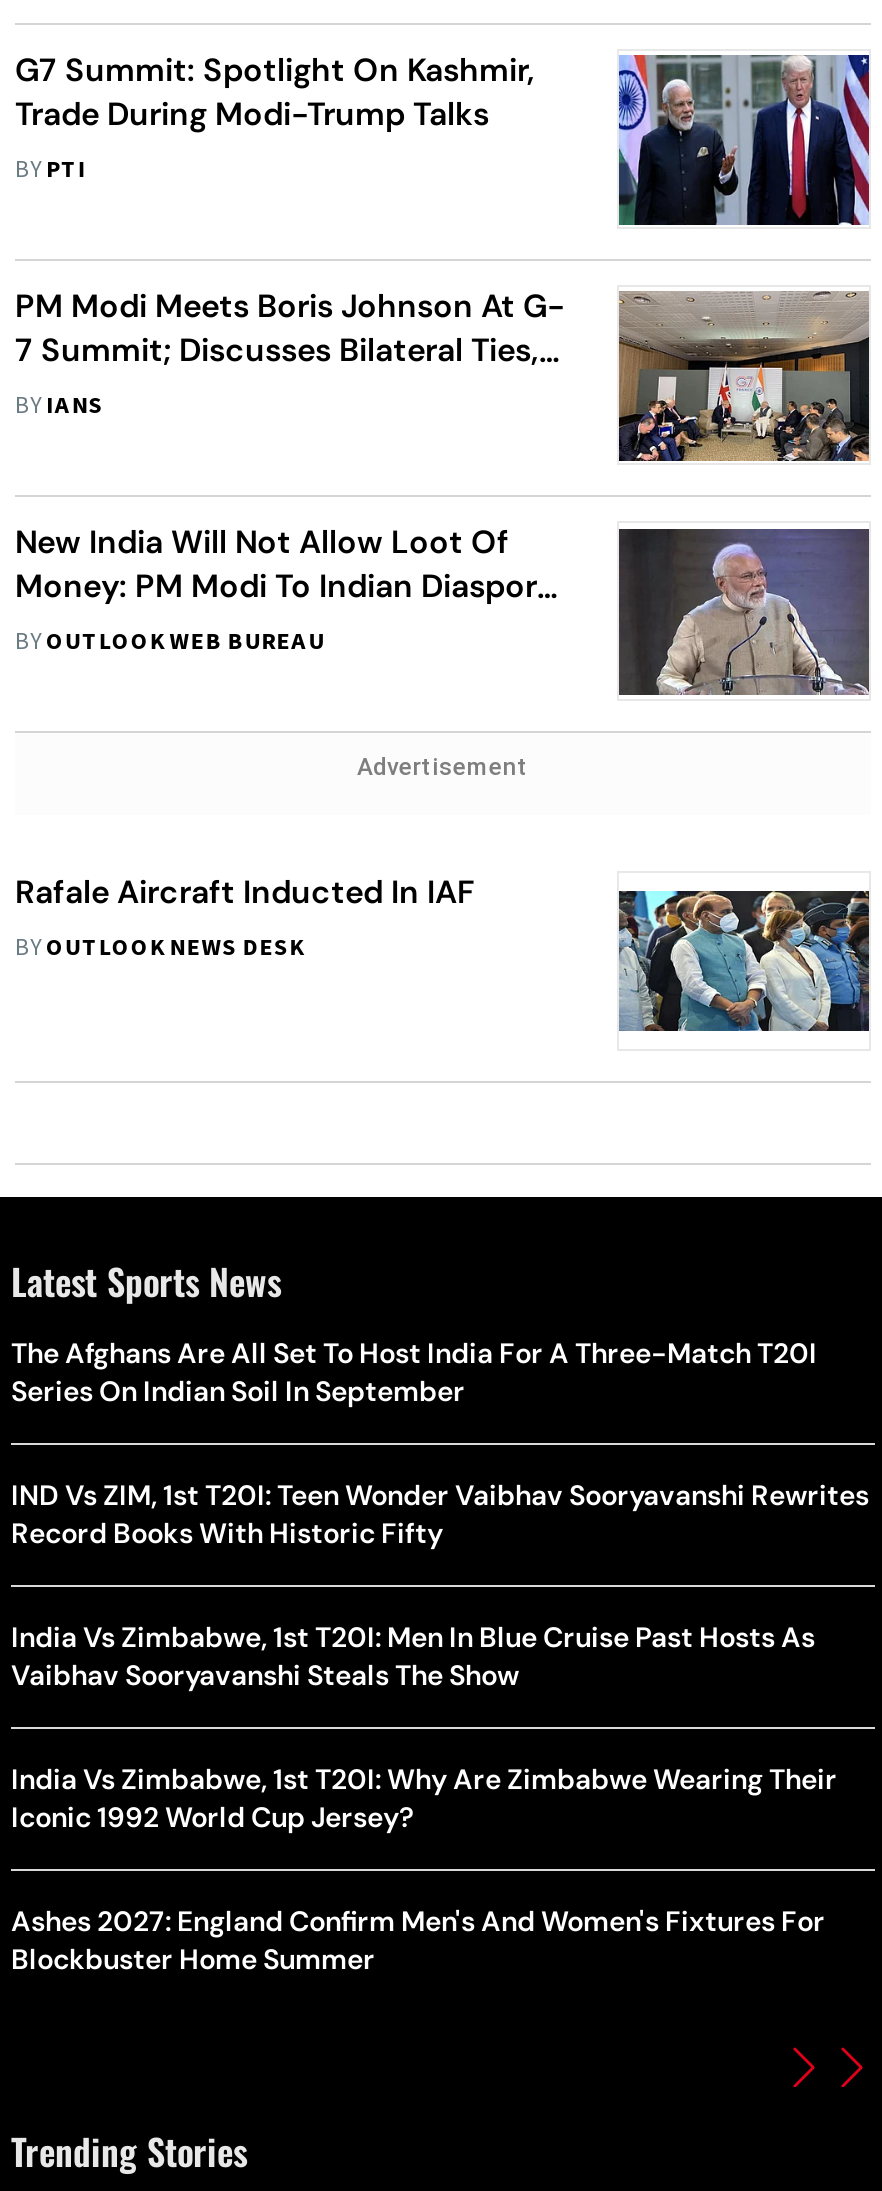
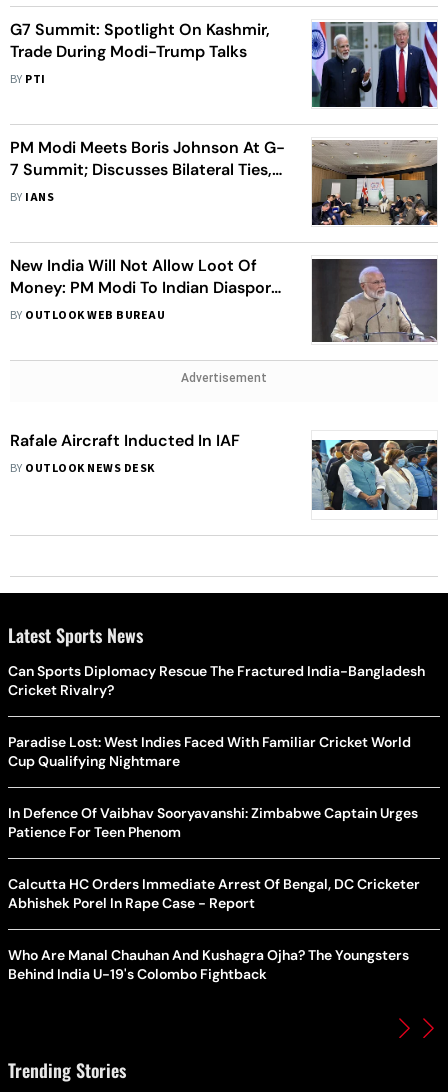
- The Afghans Are All Set To Host India For A Three-Match T20I
- Series On Indian Soil In September
+ Can Sports Diplomacy Rescue The Fractured India-Bangladesh
+ Cricket Rivalry?

- IND Vs ZIM, 1st T20I: Teen Wonder Vaibhav Sooryavanshi Rewrites
- Record Books With Historic Fifty
+ Paradise Lost: West Indies Faced With Familiar Cricket World
+ Cup Qualifying Nightmare

- India Vs Zimbabwe, 1st T20I: Men In Blue Cruise Past Hosts As
- Vaibhav Sooryavanshi Steals The Show
+ In Defence Of Vaibhav Sooryavanshi: Zimbabwe Captain Urges
+ Patience For Teen Phenom

- India Vs Zimbabwe, 1st T20I: Why Are Zimbabwe Wearing Their
- Iconic 1992 World Cup Jersey?
+ Calcutta HC Orders Immediate Arrest Of Bengal, DC Cricketer
+ Abhishek Porel In Rape Case - Report

- Ashes 2027: England Confirm Men's And Women's Fixtures For
- Blockbuster Home Summer
+ Who Are Manal Chauhan And Kushagra Ojha? The Youngsters
+ Behind India U-19's Colombo Fightback
